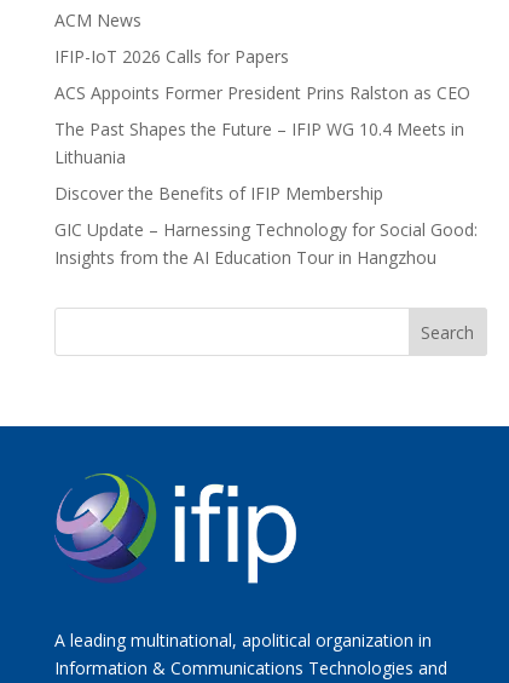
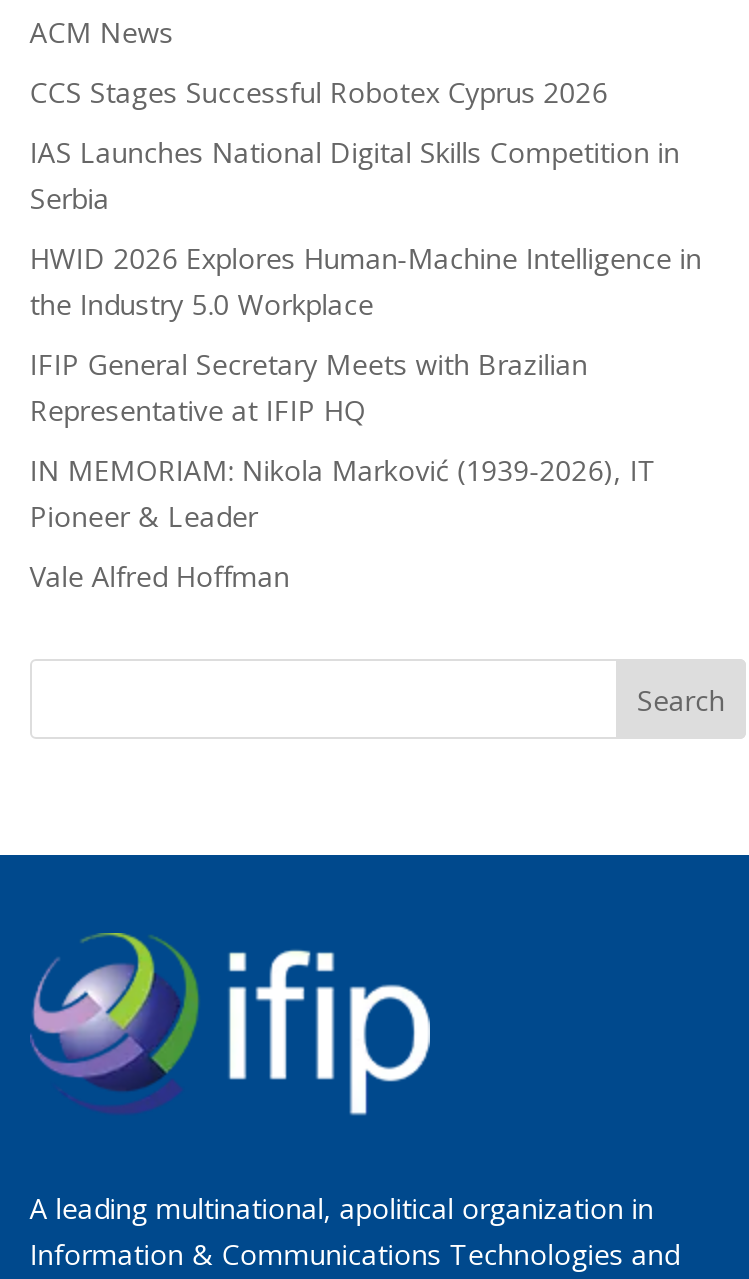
- IFIP-IoT 2026 Calls for Papers
- ACS Appoints Former President Prins Ralston as CEO
- The Past Shapes the Future – IFIP WG 10.4 Meets in
- Lithuania
- Discover the Benefits of IFIP Membership
- GIC Update – Harnessing Technology for Social Good:
- Insights from the AI Education Tour in Hangzhou
+ CCS Stages Successful Robotex Cyprus 2026
+ IAS Launches National Digital Skills Competition in
+ Serbia
+ HWID 2026 Explores Human-Machine Intelligence in
+ the Industry 5.0 Workplace
+ IFIP General Secretary Meets with Brazilian
+ Representative at IFIP HQ
+ IN MEMORIAM: Nikola Marković (1939-2026), IT
+ Pioneer & Leader
+ Vale Alfred Hoffman
